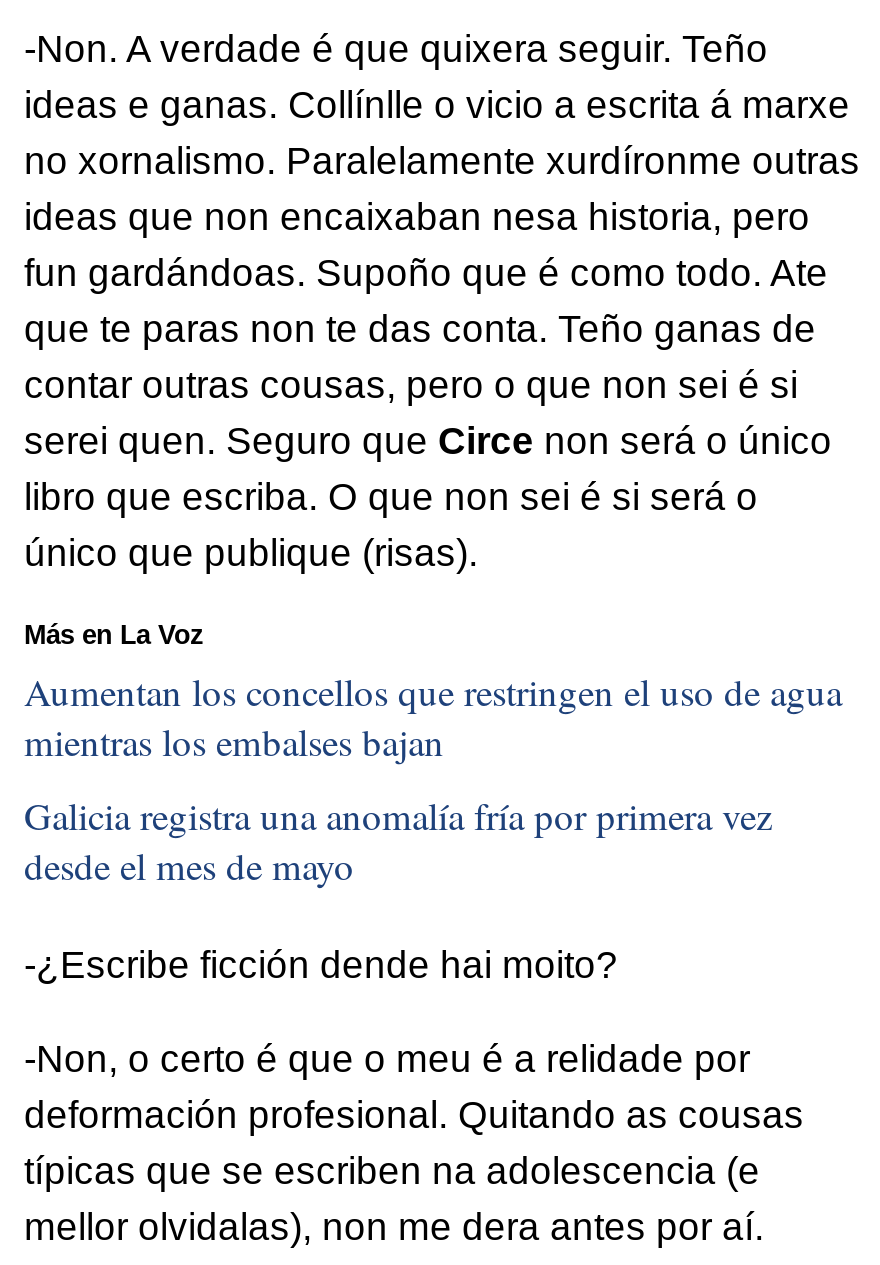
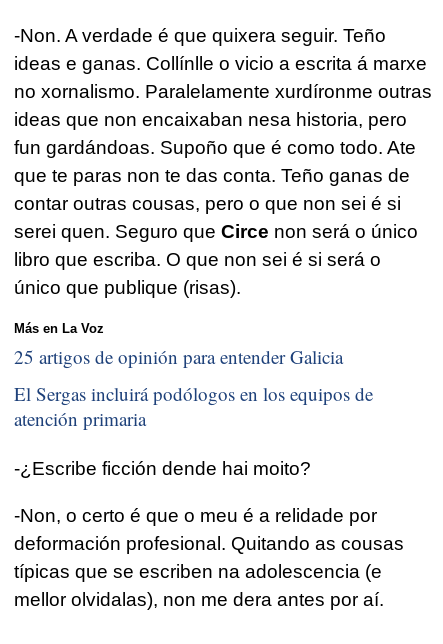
- Aumentan los concellos que restringen el uso de agua
- mientras los embalses bajan
+ 25 artigos de opinión para entender Galicia

- Galicia registra una anomalía fría por primera vez
- desde el mes de mayo
+ El Sergas incluirá podólogos en los equipos de
+ atención primaria
